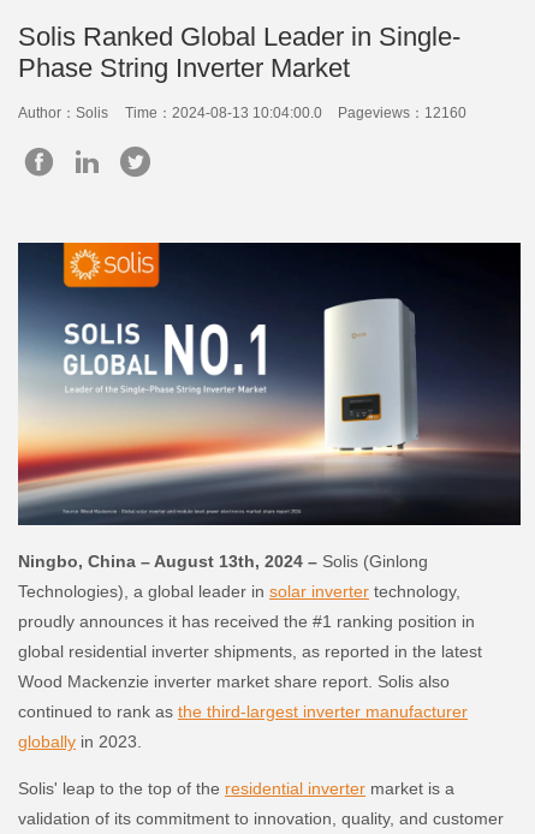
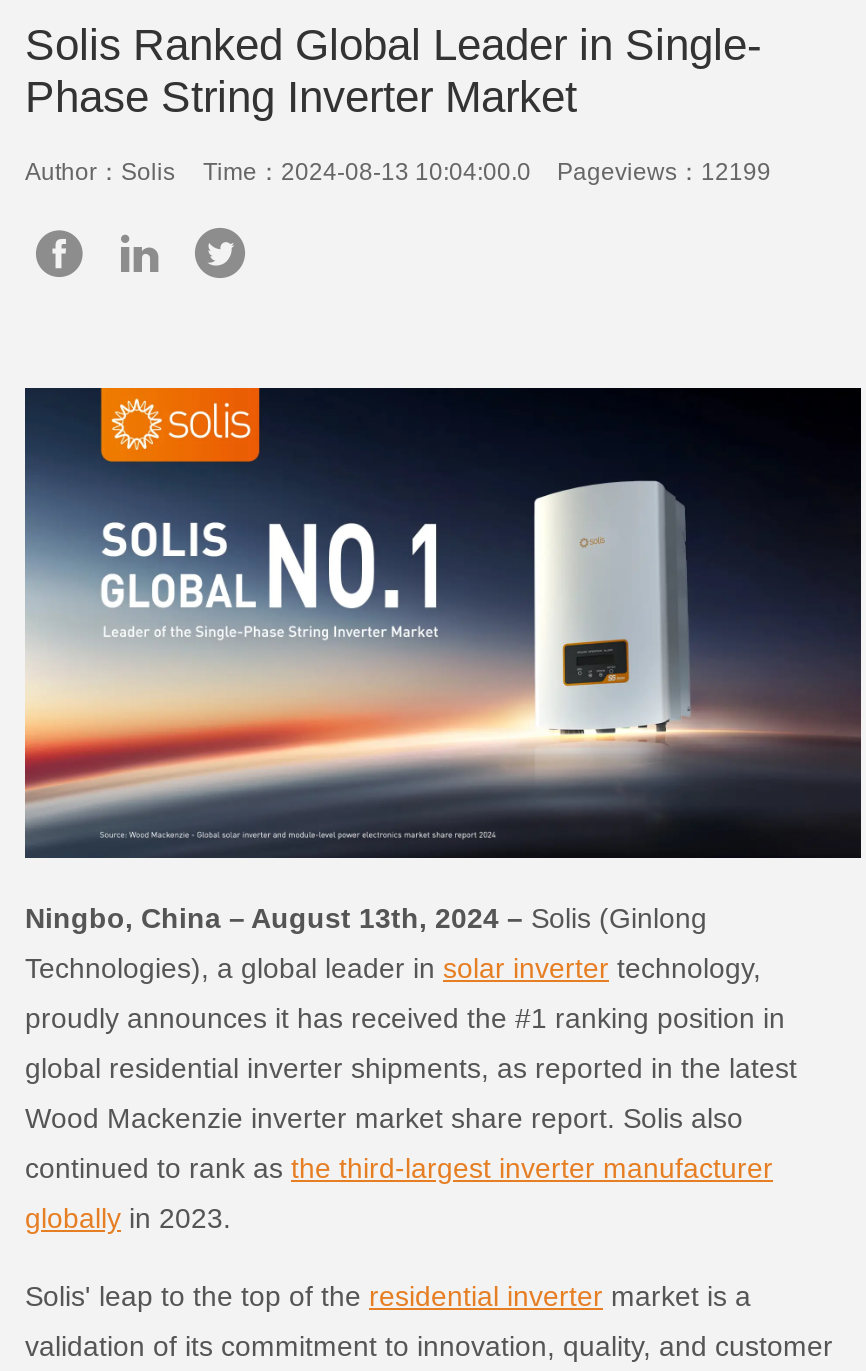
- Author：Solis Time：2024-08-13 10:04:00.0 Pageviews：12160
+ Author：Solis Time：2024-08-13 10:04:00.0 Pageviews：12199
